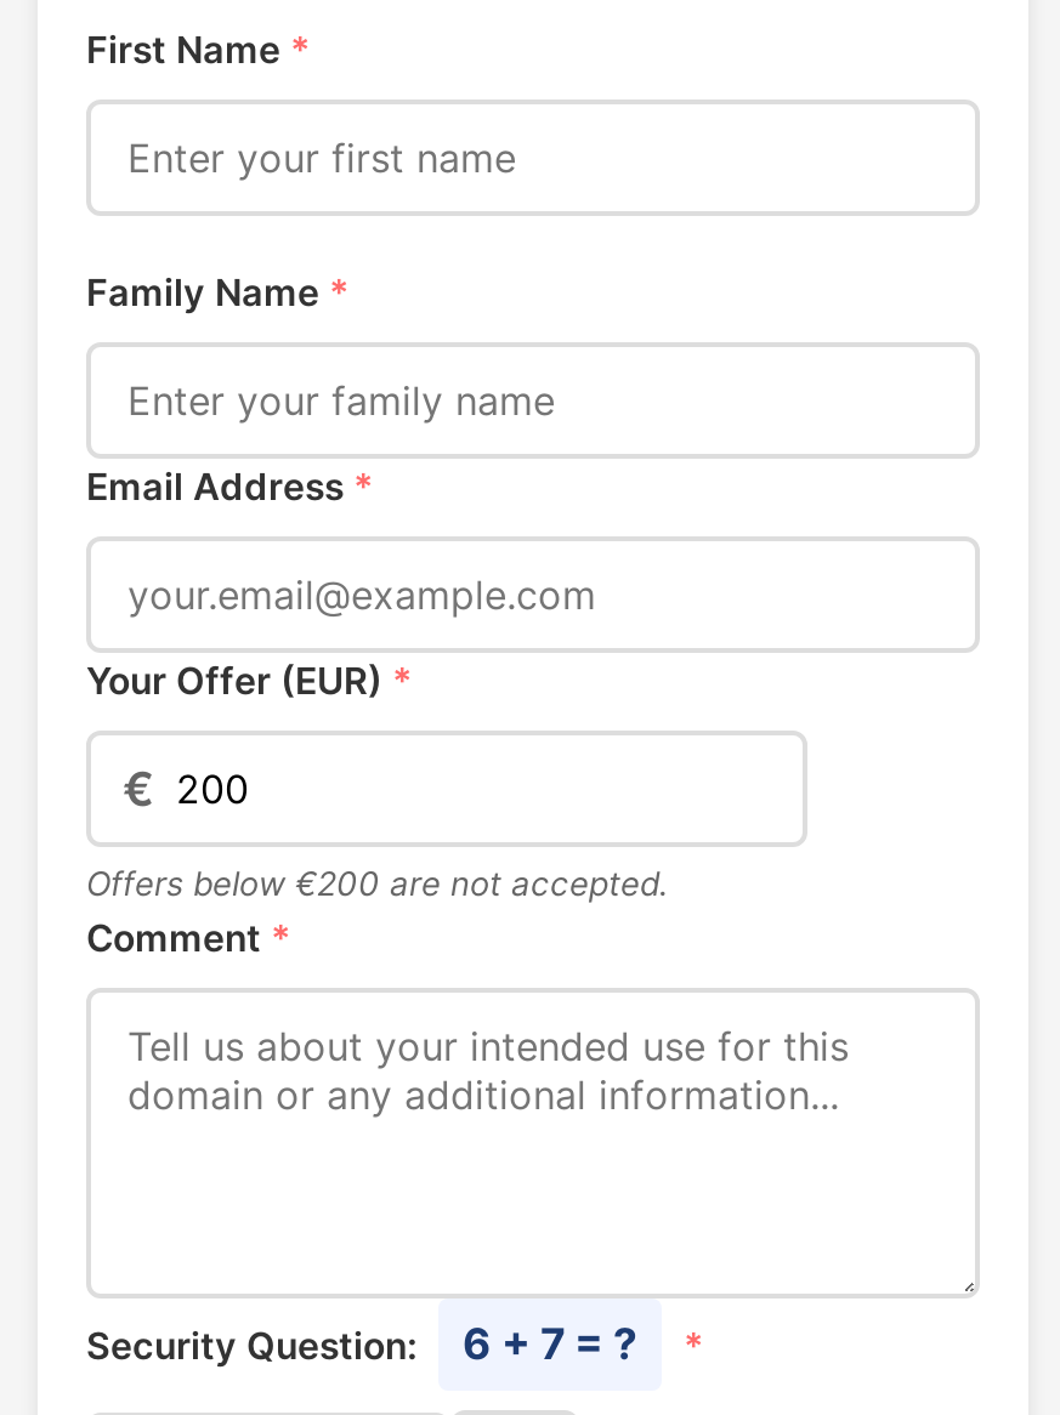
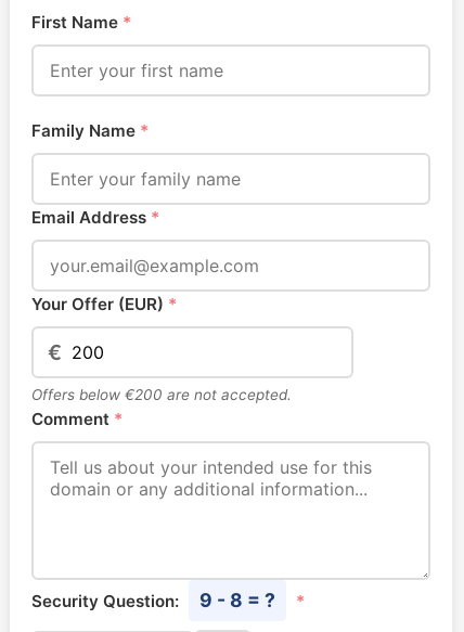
- 6 + 7 = ?
+ 9 - 8 = ?
